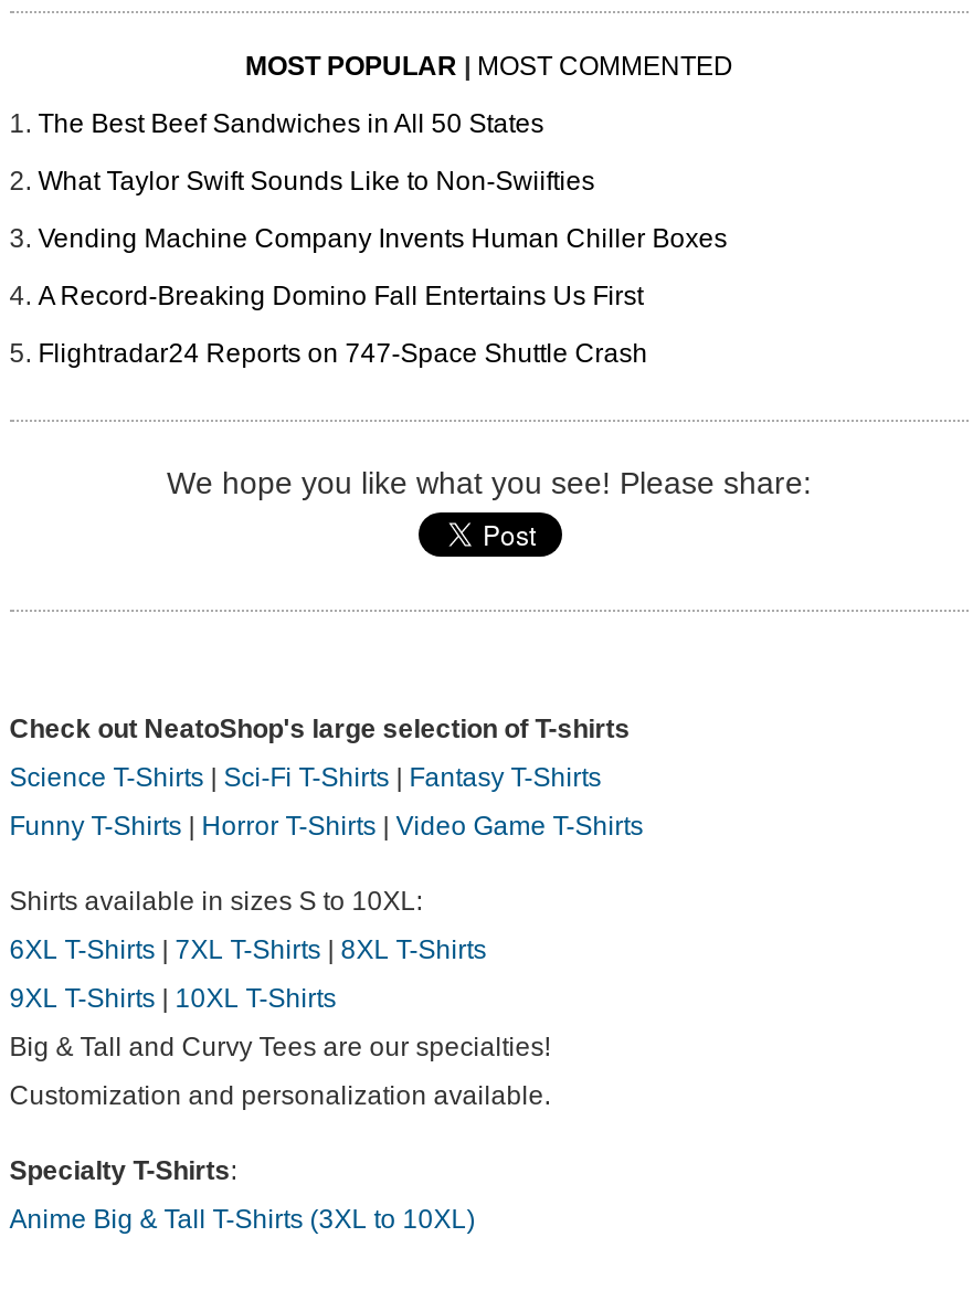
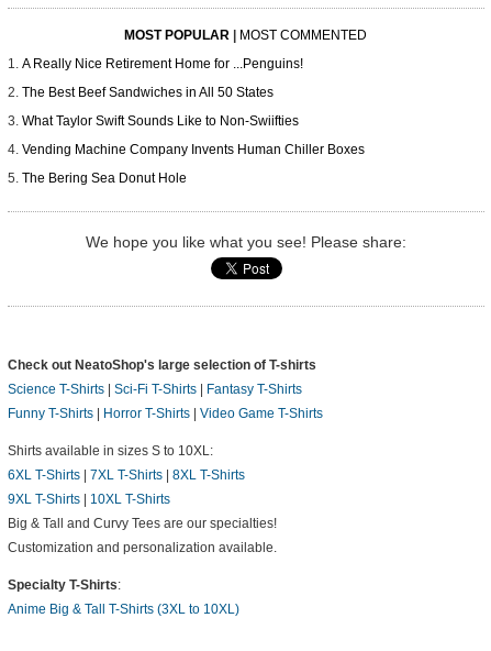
+ A Really Nice Retirement Home for ...Penguins!

moved down: The Best Beef Sandwiches in All 50 States | What Taylor Swift Sounds Like to Non-Swiifties | Vending Machine Company Invents Human Chiller Boxes

- A Record-Breaking Domino Fall Entertains Us First
- Flightradar24 Reports on 747-Space Shuttle Crash
+ The Bering Sea Donut Hole
